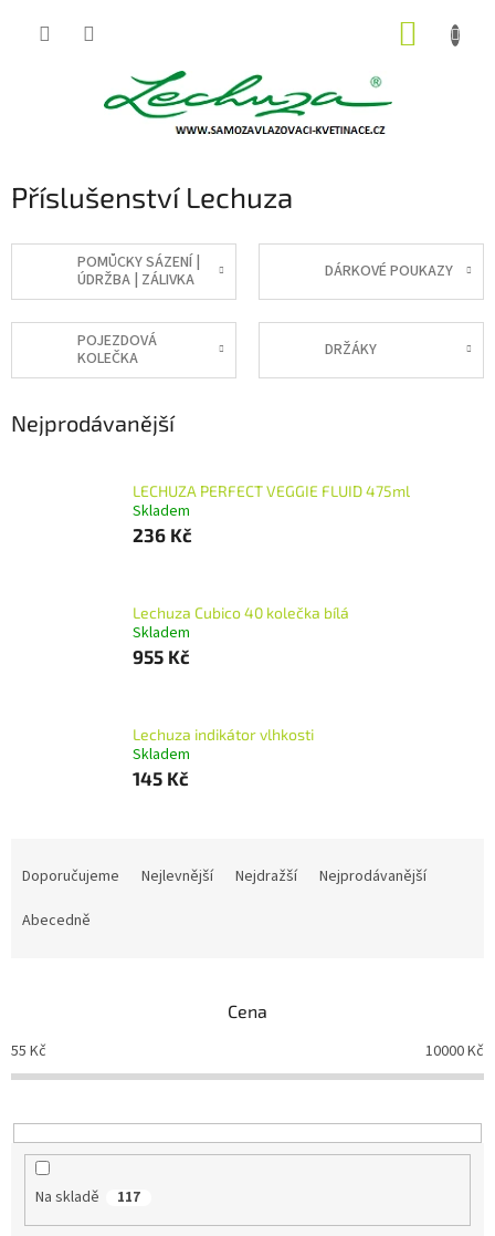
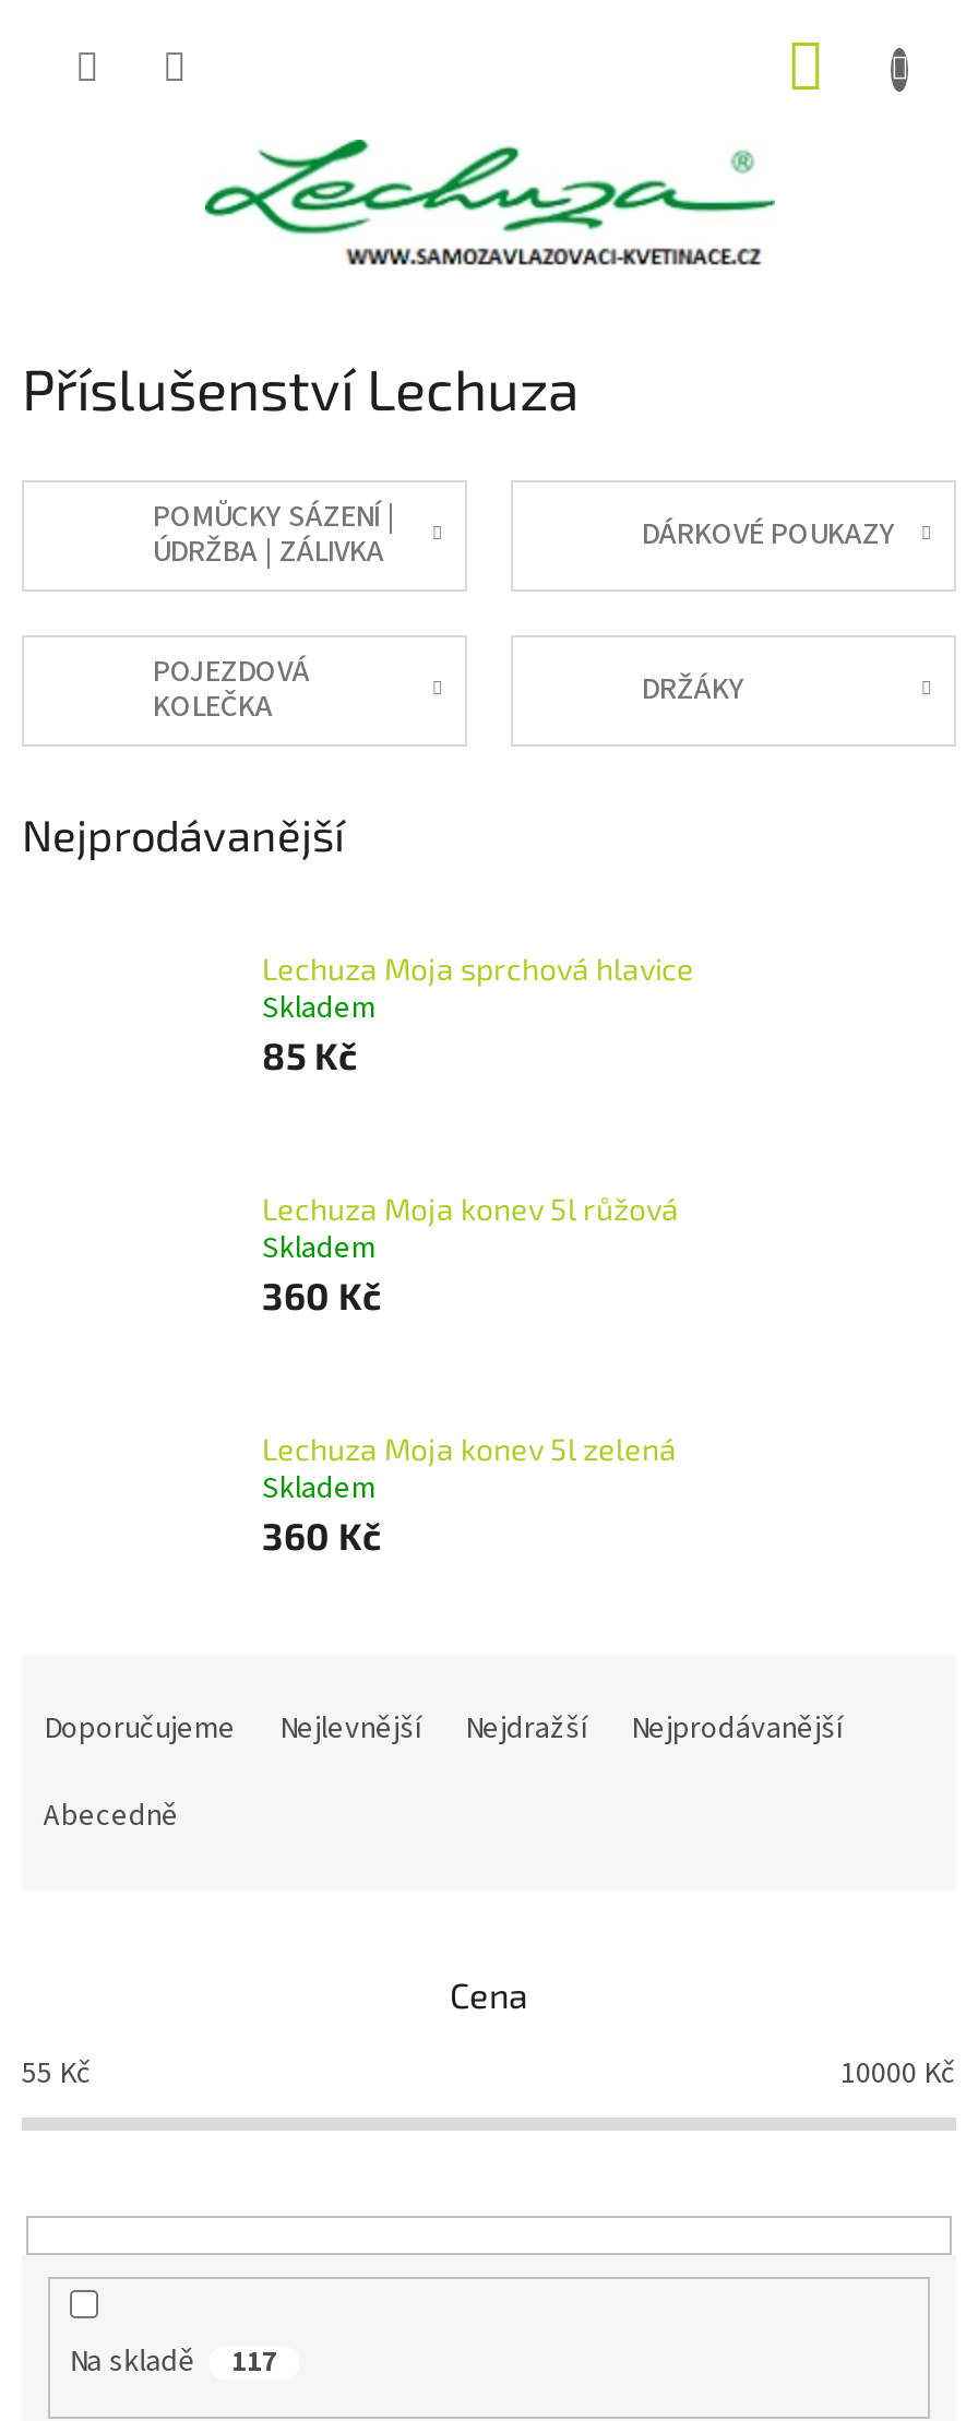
- LECHUZA PERFECT VEGGIE FLUID 475ml
+ Lechuza Moja sprchová hlavice

- 236 Kč
+ 85 Kč

- Lechuza Cubico 40 kolečka bílá
+ Lechuza Moja konev 5l růžová

- 955 Kč
+ 360 Kč

- Lechuza indikátor vlhkosti
+ Lechuza Moja konev 5l zelená

- 145 Kč
+ 360 Kč
